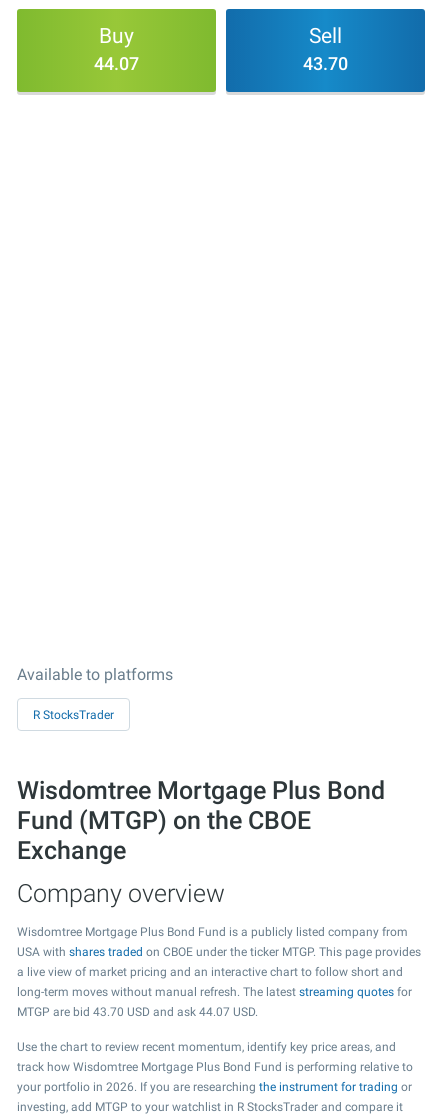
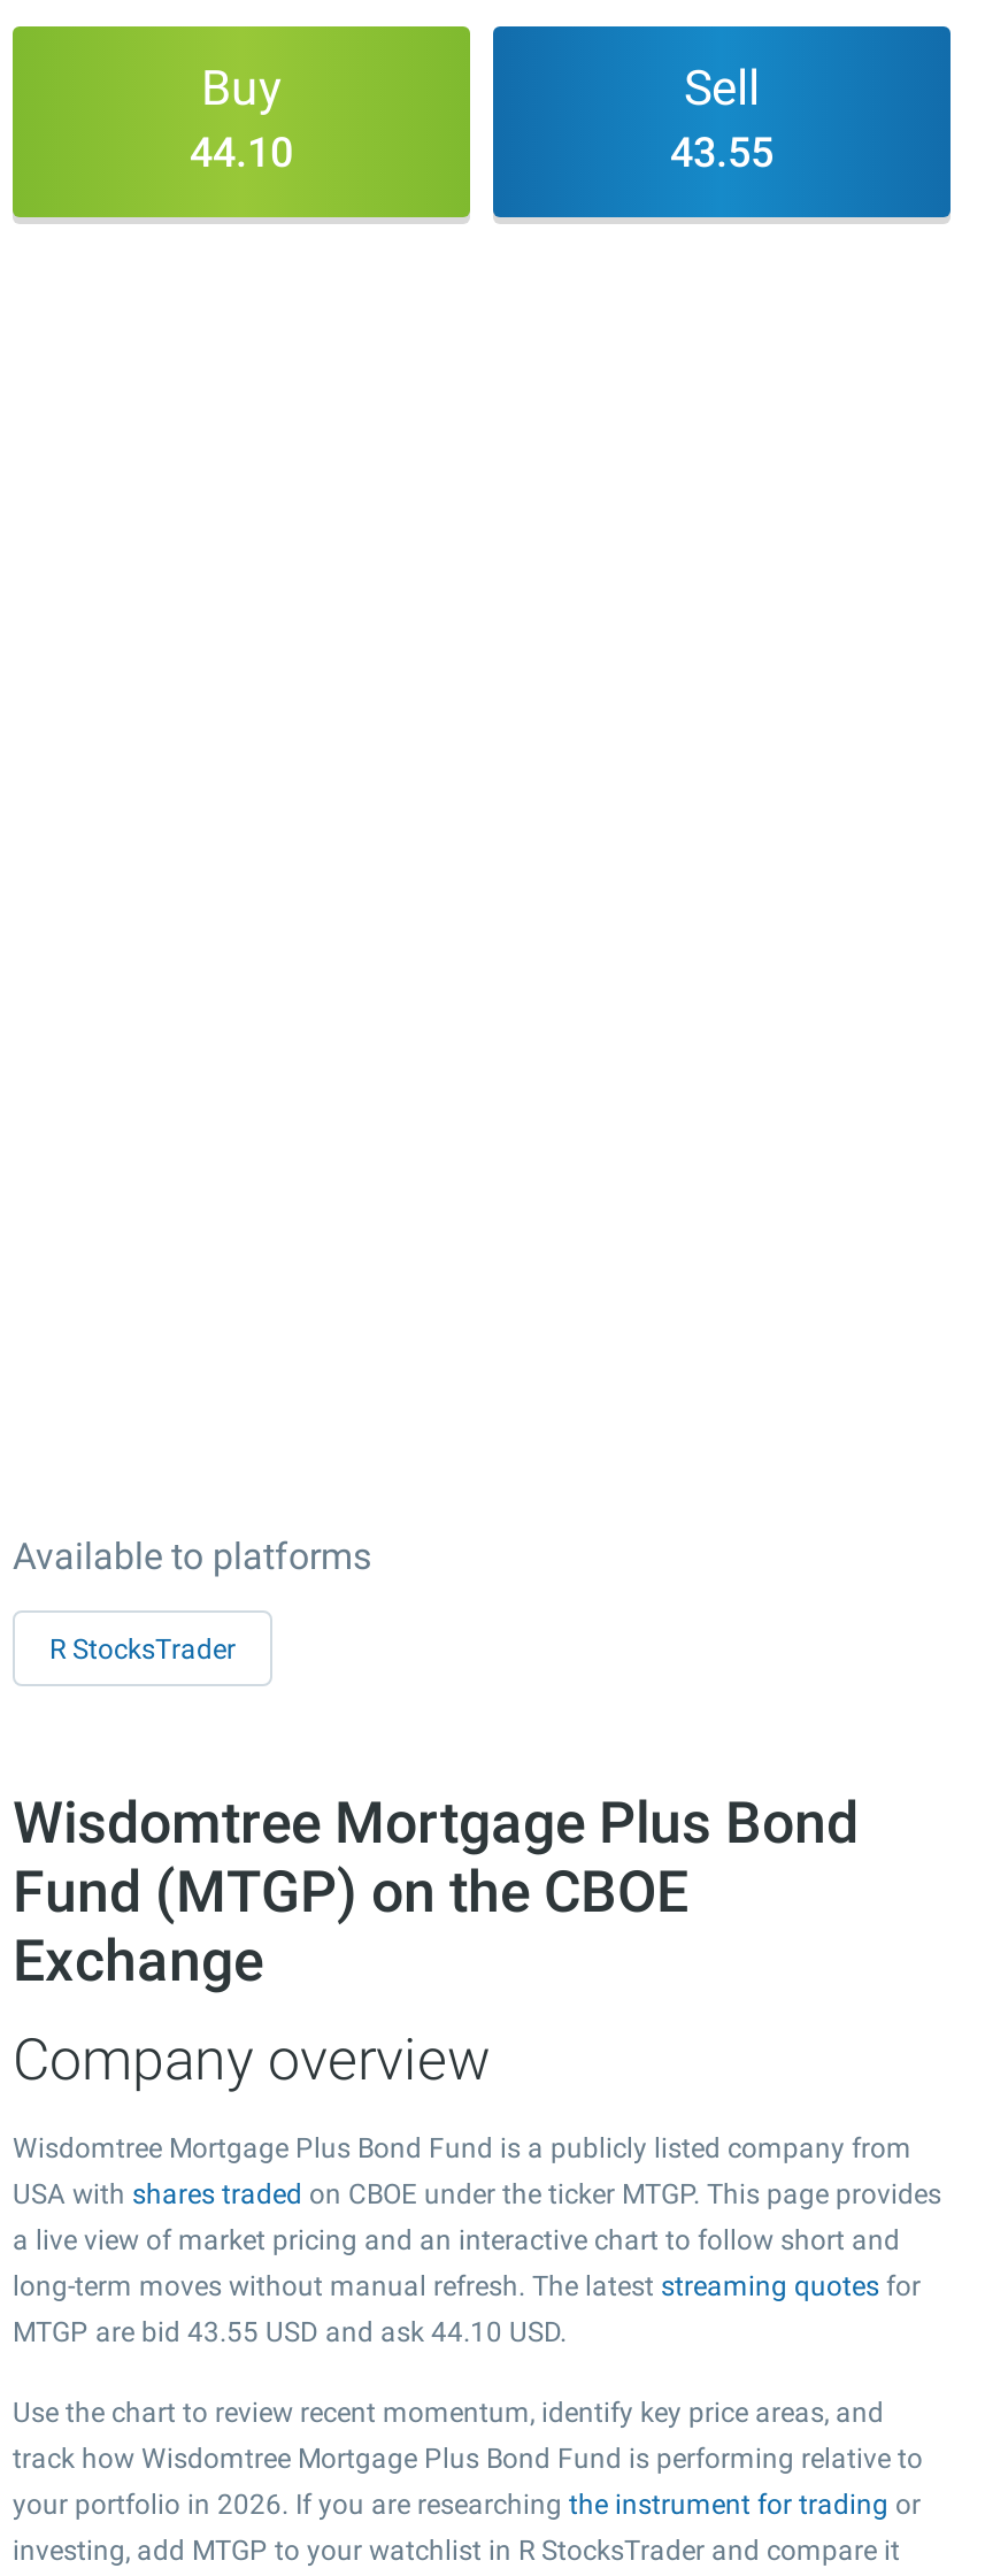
- 44.07
+ 44.10

- 43.70
+ 43.55

- MTGP are bid 43.70 USD and ask 44.07 USD.
+ MTGP are bid 43.55 USD and ask 44.10 USD.
